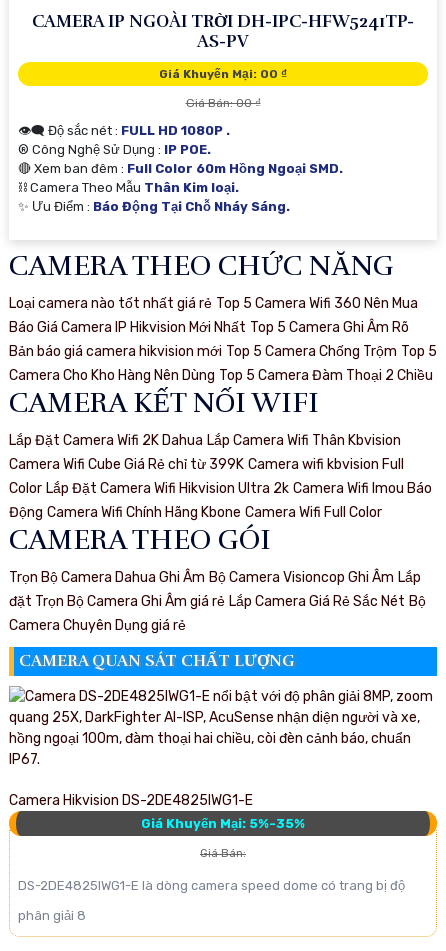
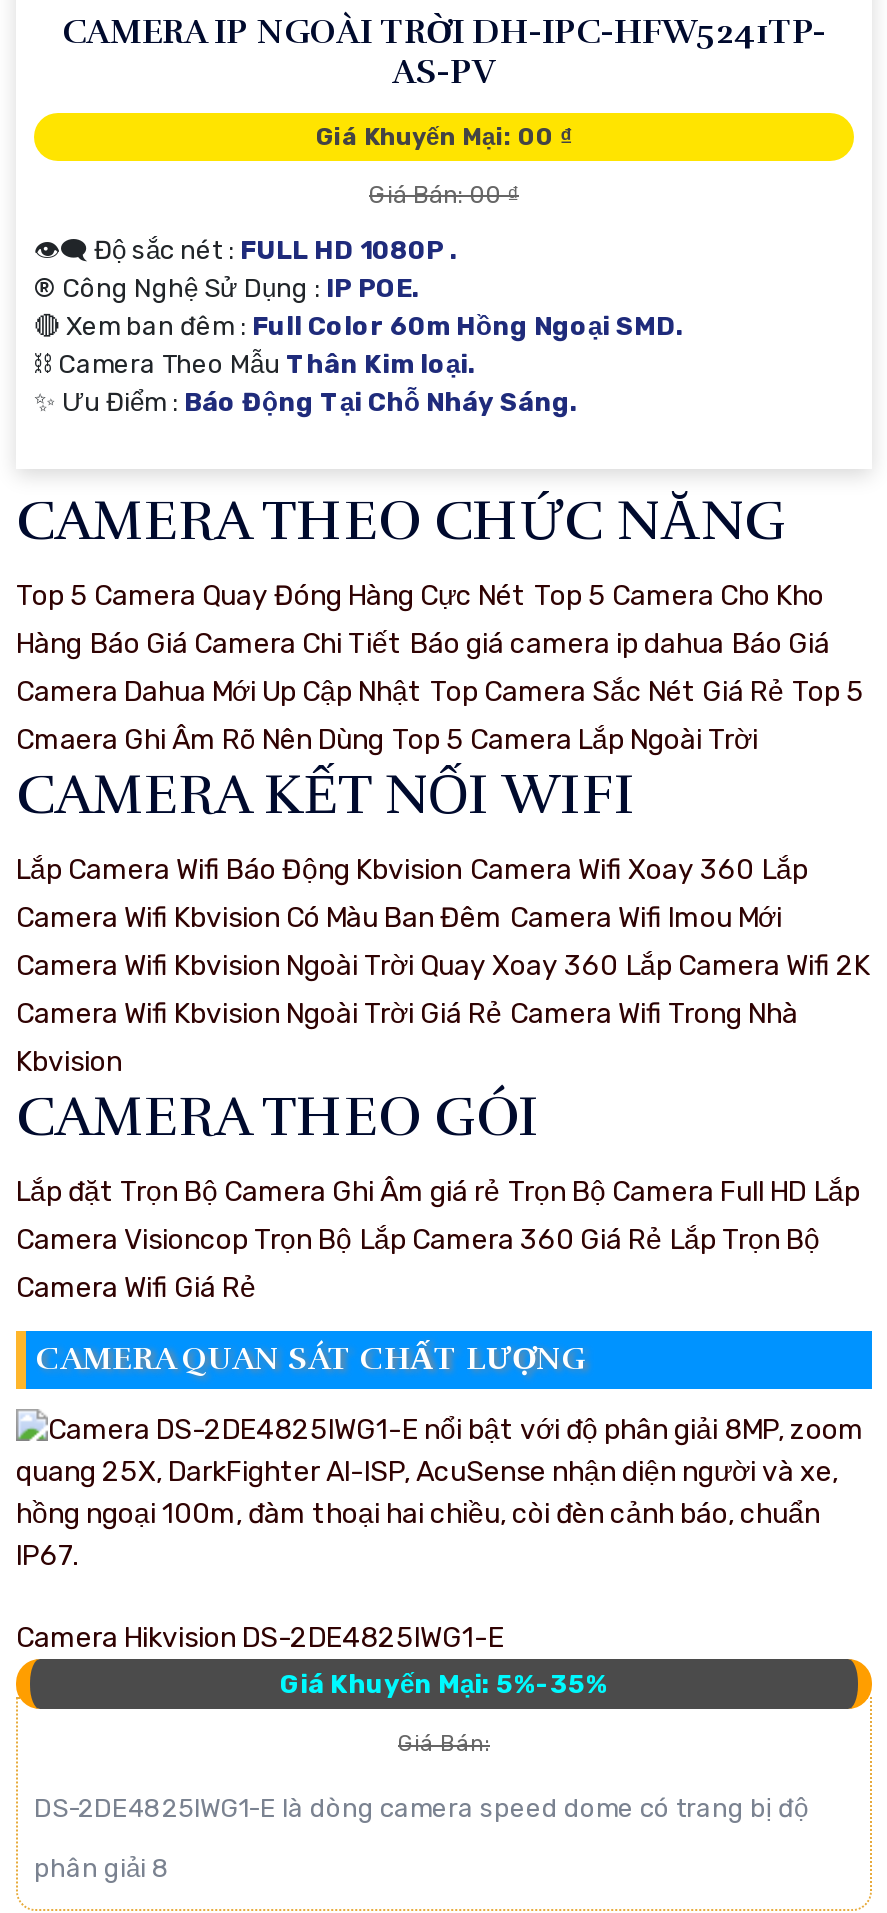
- Loại camera nào tốt nhất giá rẻ Top 5 Camera Wifi 360 Nên Mua
- Báo Giá Camera IP Hikvision Mới Nhất Top 5 Camera Ghi Âm Rõ
- Bản báo giá camera hikvision mới Top 5 Camera Chống Trộm Top 5
- Camera Cho Kho Hàng Nên Dùng Top 5 Camera Đàm Thoại 2 Chiều
+ Top 5 Camera Quay Đóng Hàng Cực Nét Top 5 Camera Cho Kho
+ Hàng Báo Giá Camera Chi Tiết Báo giá camera ip dahua Báo Giá
+ Camera Dahua Mới Up Cập Nhật Top Camera Sắc Nét Giá Rẻ Top 5
+ Cmaera Ghi Âm Rõ Nên Dùng Top 5 Camera Lắp Ngoài Trời

- Lắp Đặt Camera Wifi 2K Dahua Lắp Camera Wifi Thân Kbvision
- Camera Wifi Cube Giá Rẻ chỉ từ 399K Camera wifi kbvision Full
- Color Lắp Đặt Camera Wifi Hikvision Ultra 2k Camera Wifi Imou Báo
- Động Camera Wifi Chính Hãng Kbone Camera Wifi Full Color
+ Lắp Camera Wifi Báo Động Kbvision Camera Wifi Xoay 360 Lắp
+ Camera Wifi Kbvision Có Màu Ban Đêm Camera Wifi Imou Mới
+ Camera Wifi Kbvision Ngoài Trời Quay Xoay 360 Lắp Camera Wifi 2K
+ Camera Wifi Kbvision Ngoài Trời Giá Rẻ Camera Wifi Trong Nhà
+ Kbvision

- Trọn Bộ Camera Dahua Ghi Âm Bộ Camera Visioncop Ghi Âm Lắp
- đặt Trọn Bộ Camera Ghi Âm giá rẻ Lắp Camera Giá Rẻ Sắc Nét Bộ
- Camera Chuyên Dụng giá rẻ
+ Lắp đặt Trọn Bộ Camera Ghi Âm giá rẻ Trọn Bộ Camera Full HD Lắp
+ Camera Visioncop Trọn Bộ Lắp Camera 360 Giá Rẻ Lắp Trọn Bộ
+ Camera Wifi Giá Rẻ
